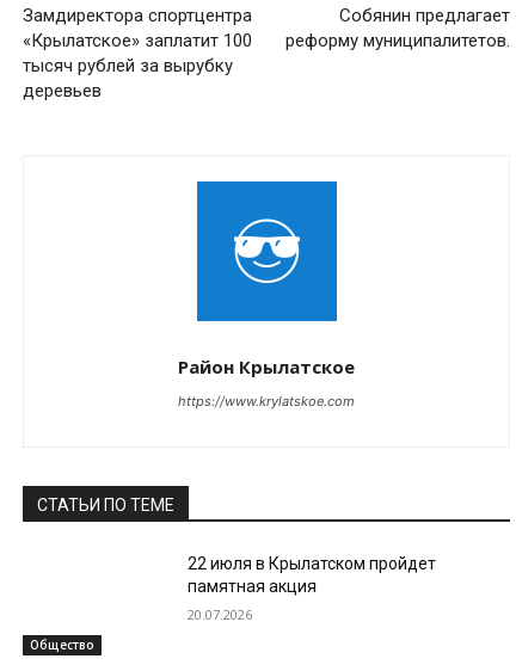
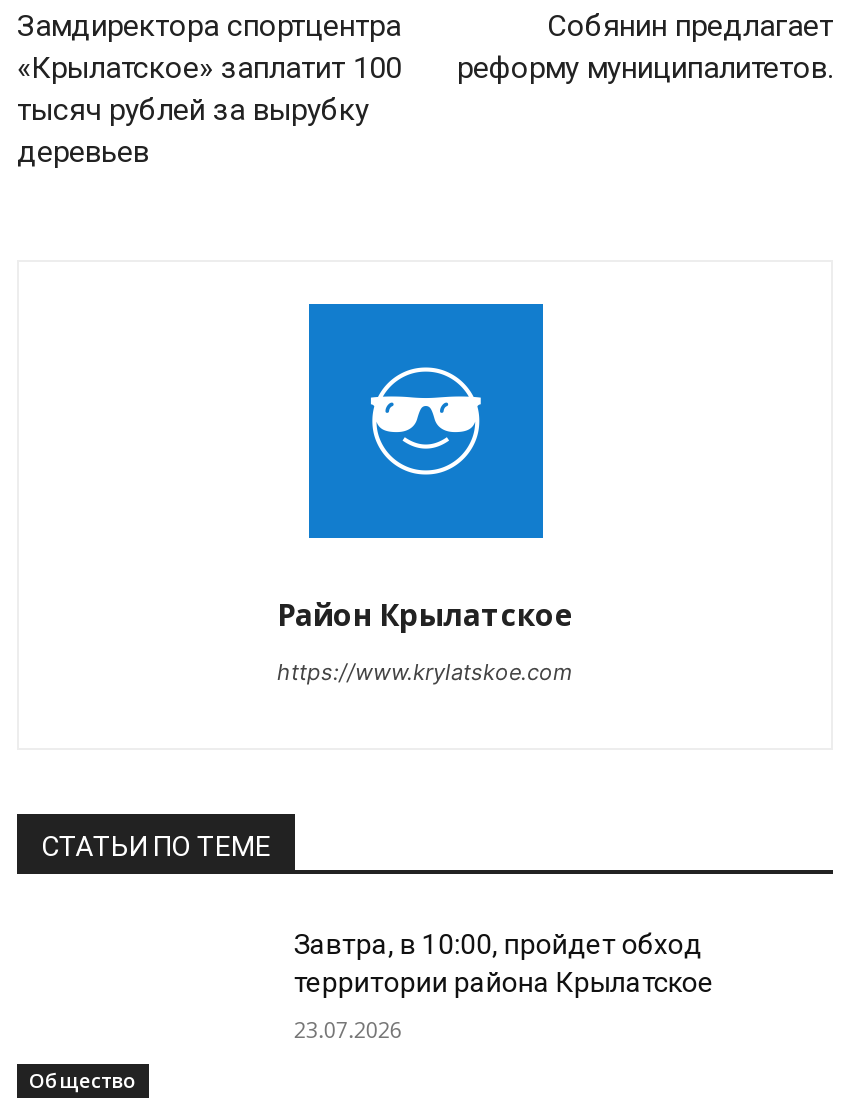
- 22 июля в Крылатском пройдет
- памятная акция
+ Завтра, в 10:00, пройдет обход
+ территории района Крылатское

- 20.07.2026
+ 23.07.2026
